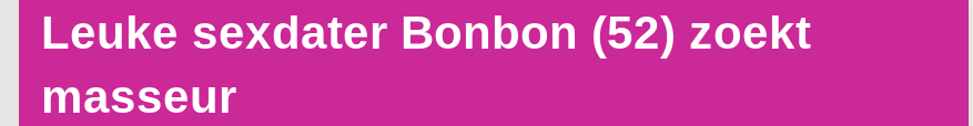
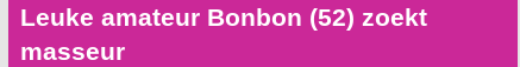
- Leuke sexdater Bonbon (52) zoekt
+ Leuke amateur Bonbon (52) zoekt
